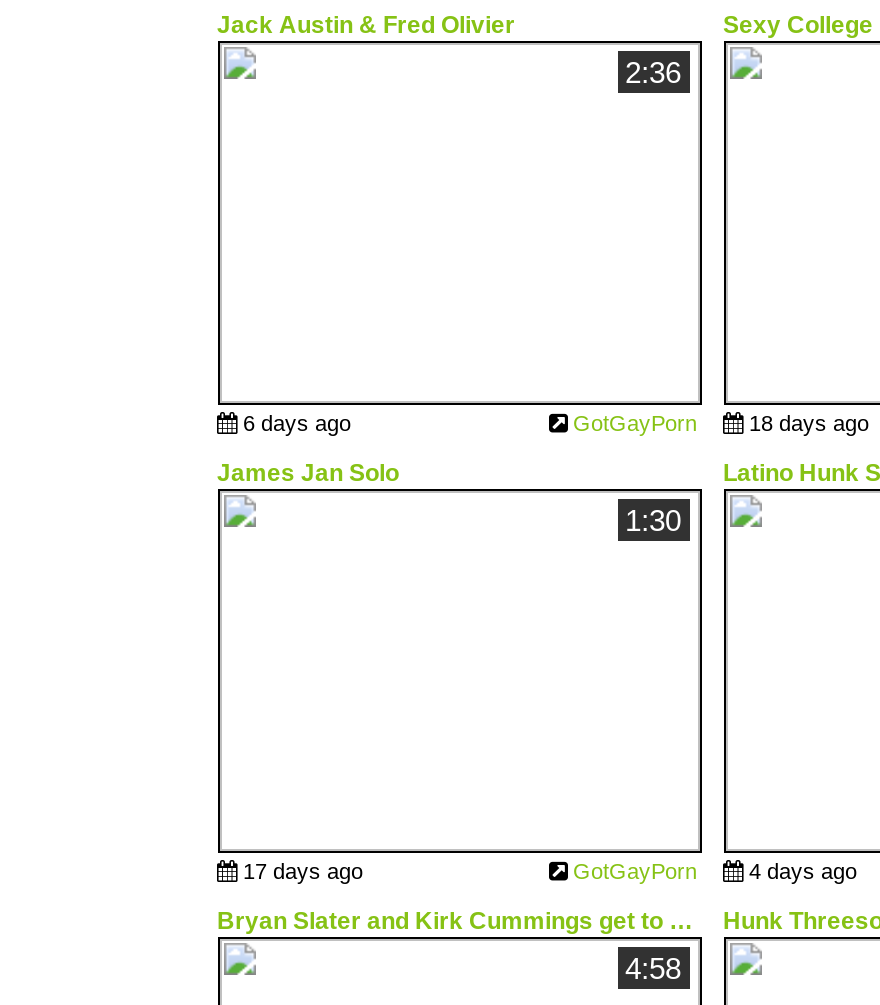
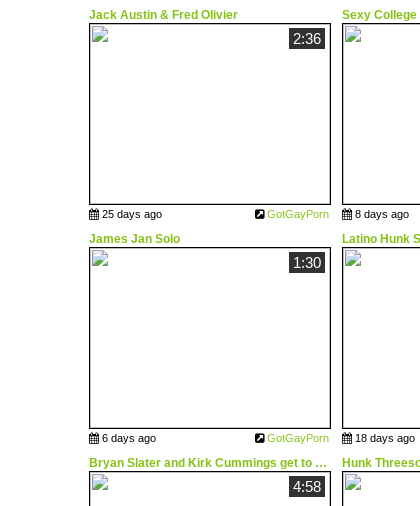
- 6 days ago
+ 25 days ago

- GotGayPorn 18 days ago
+ GotGayPorn 8 days ago

- 17 days ago
+ 6 days ago

- GotGayPorn 4 days ago
+ GotGayPorn 18 days ago
